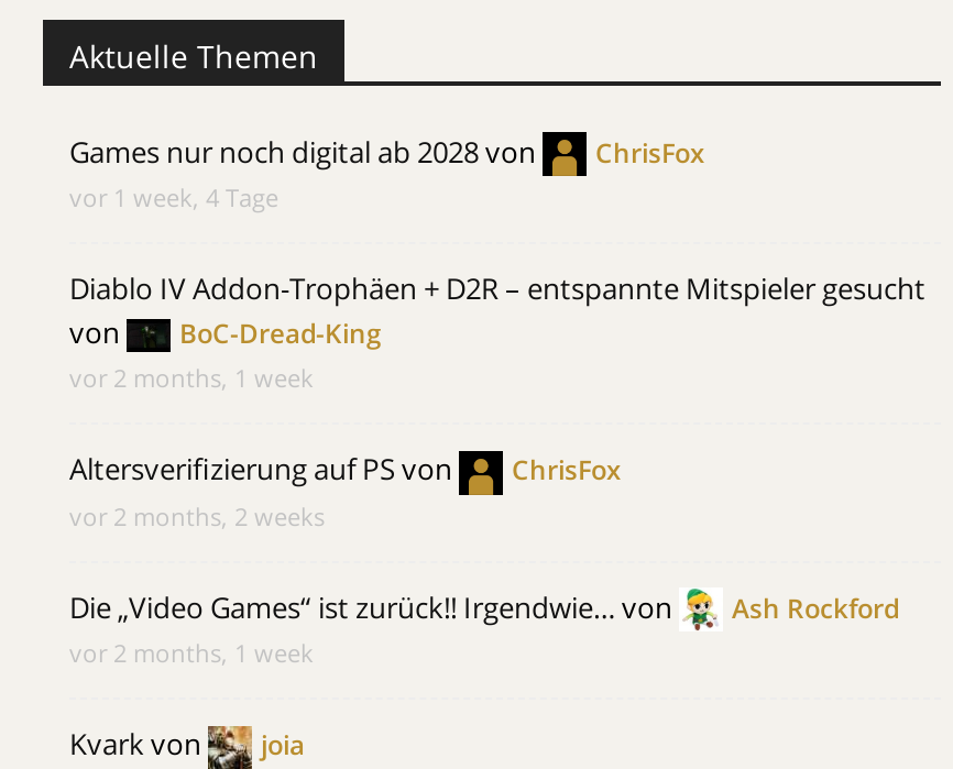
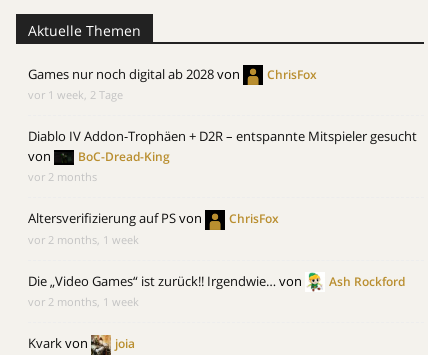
- vor 1 week, 4 Tage
+ vor 1 week, 2 Tage

- vor 2 months, 1 week
+ vor 2 months

- vor 2 months, 2 weeks
+ vor 2 months, 1 week
